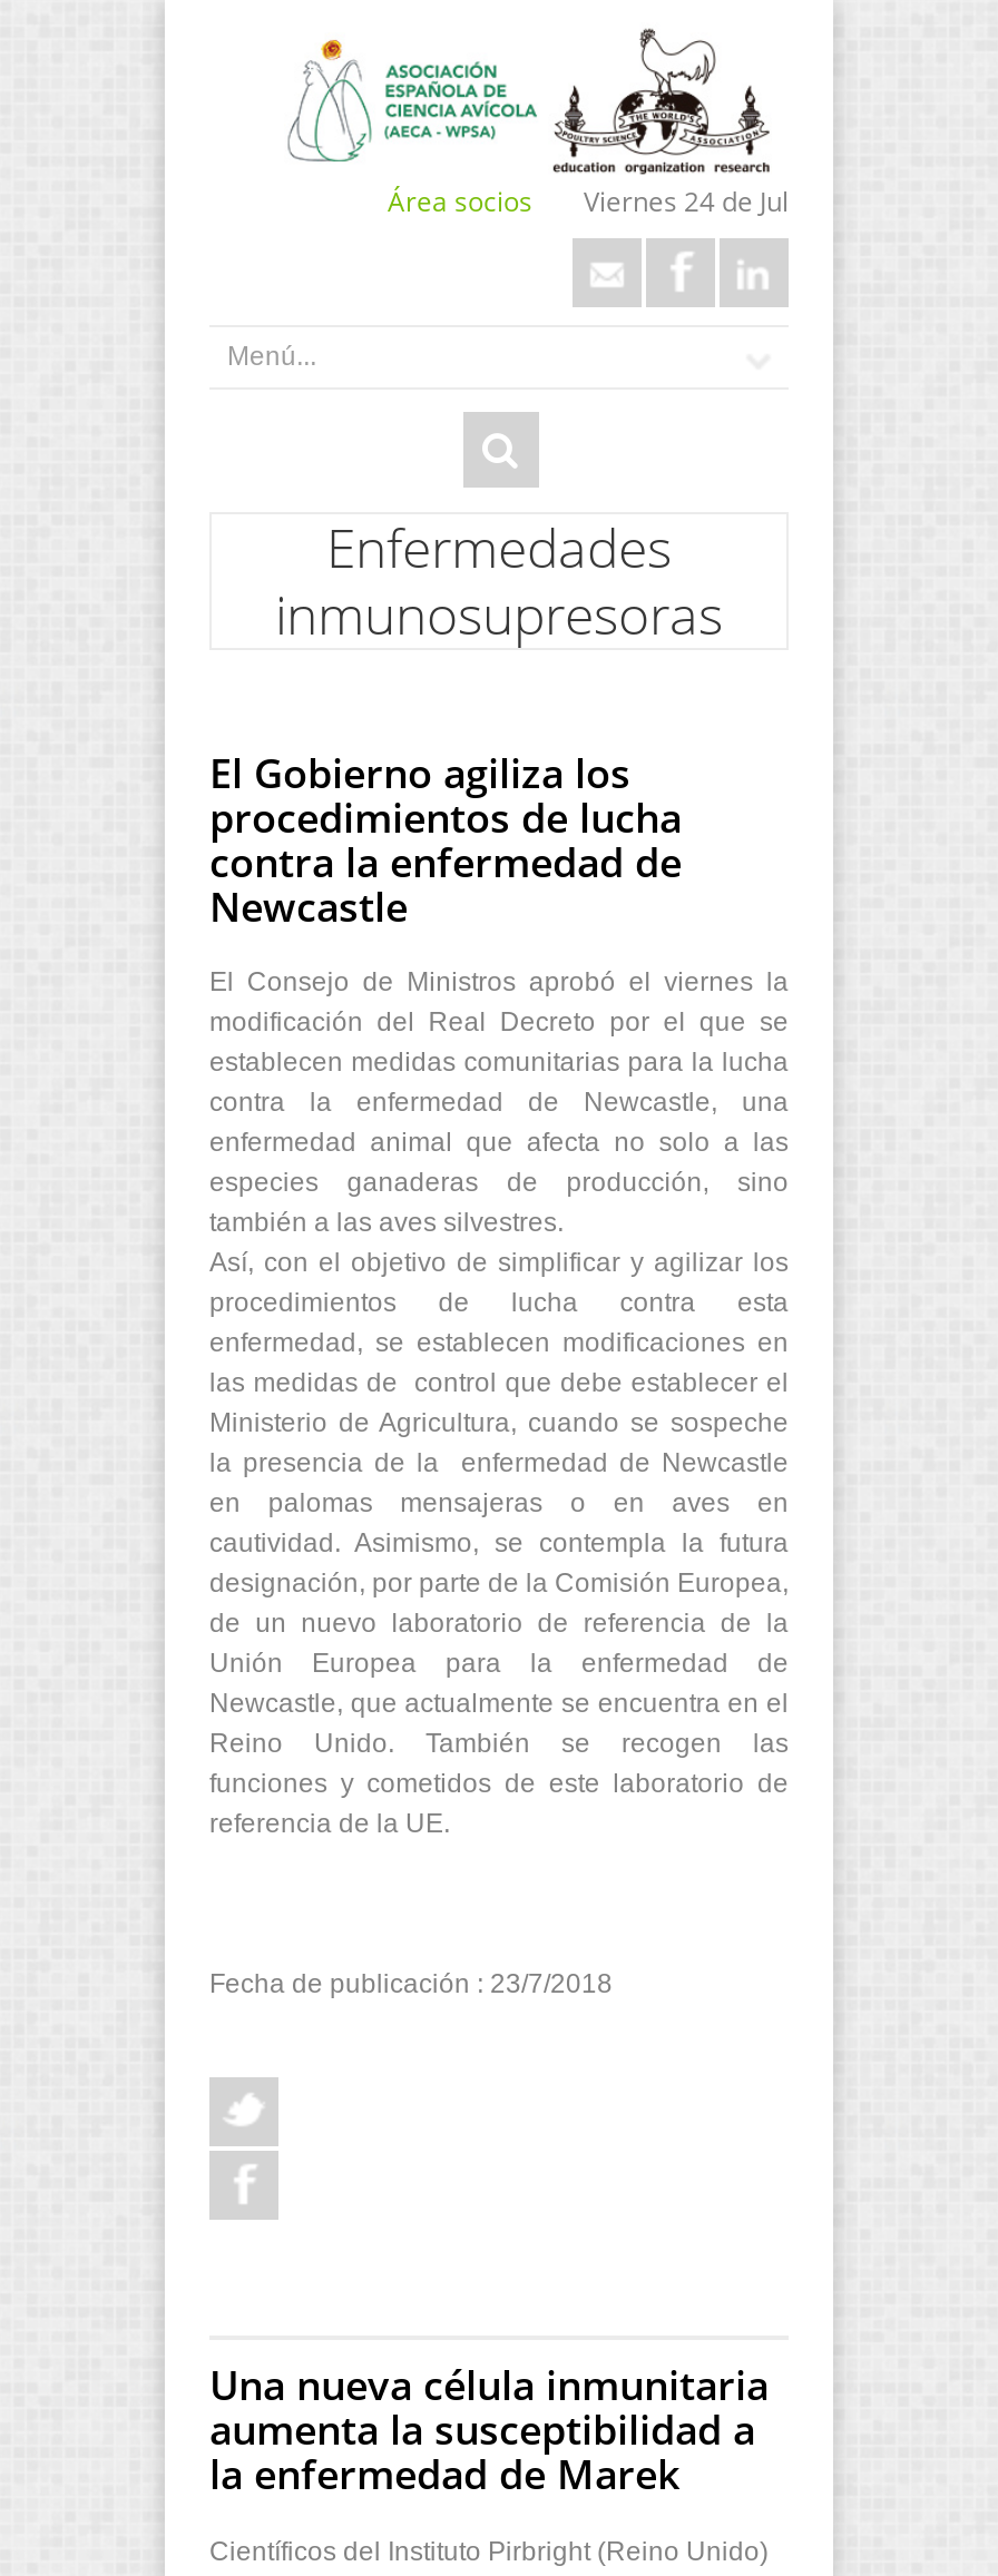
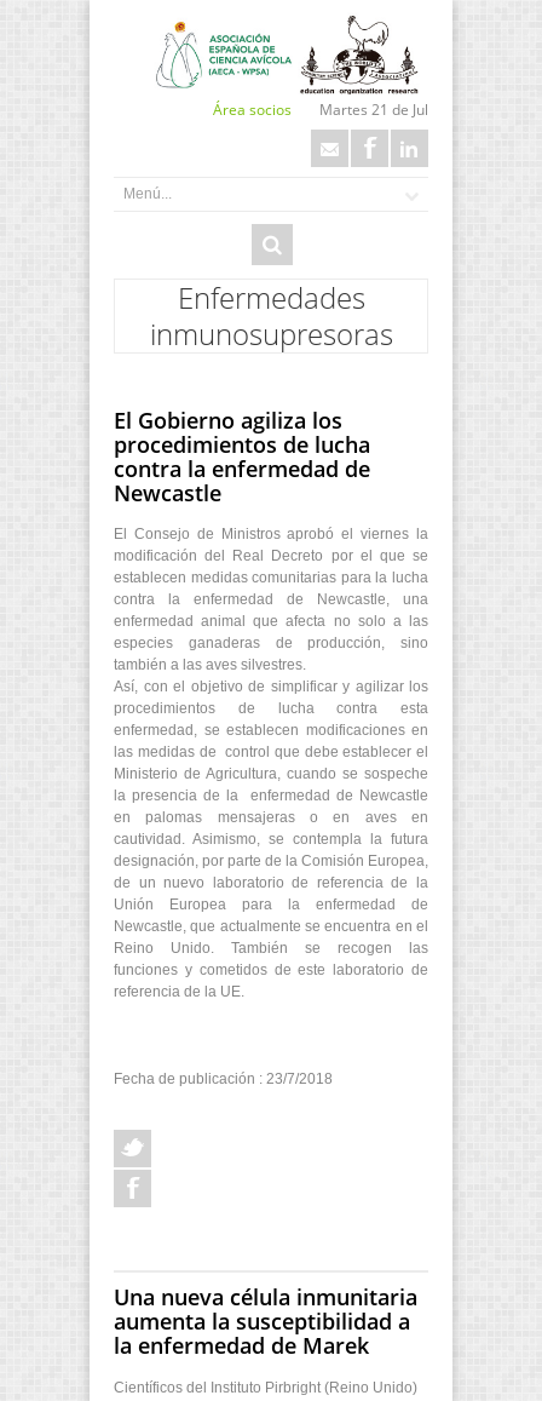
- Viernes 24 de Jul
+ Martes 21 de Jul
